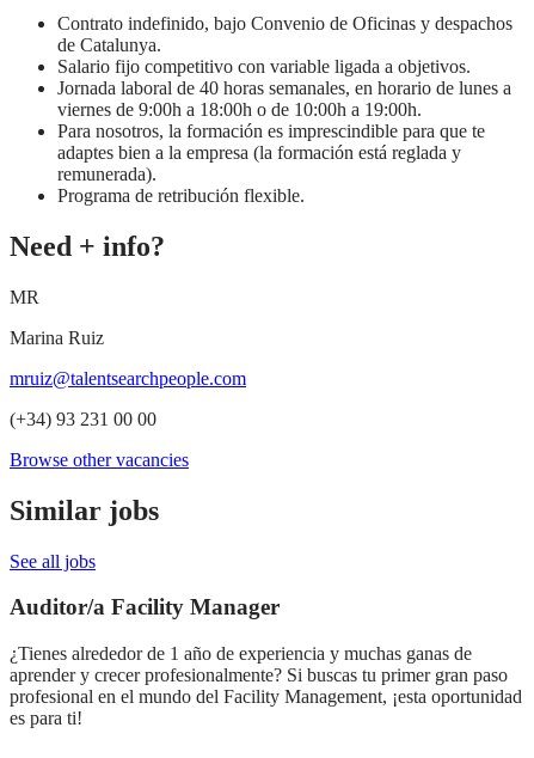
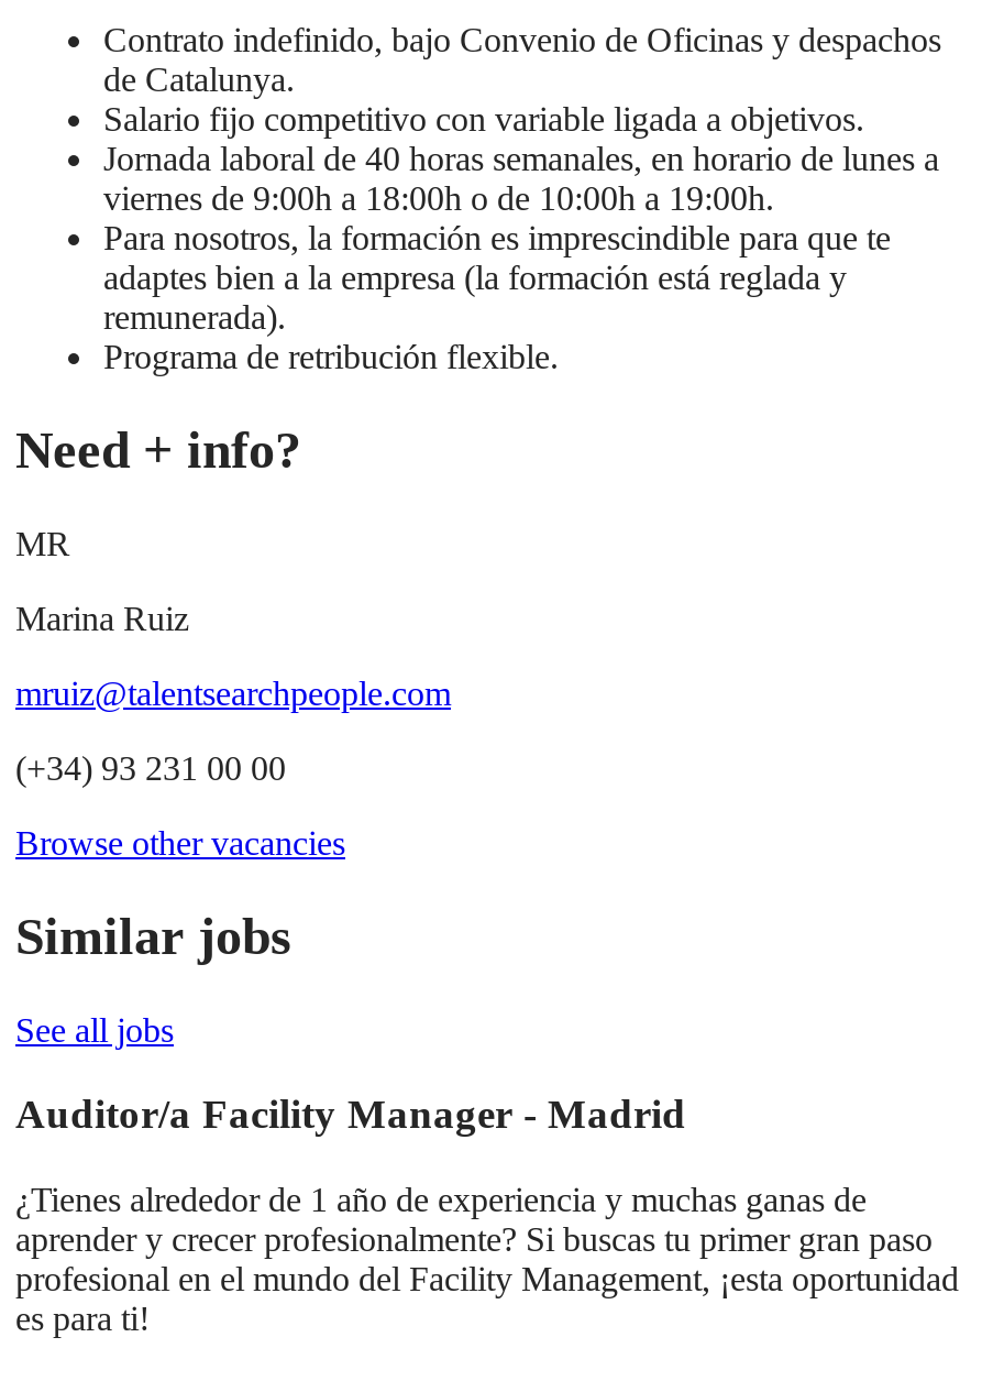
- Auditor/a Facility Manager
+ Auditor/a Facility Manager - Madrid
